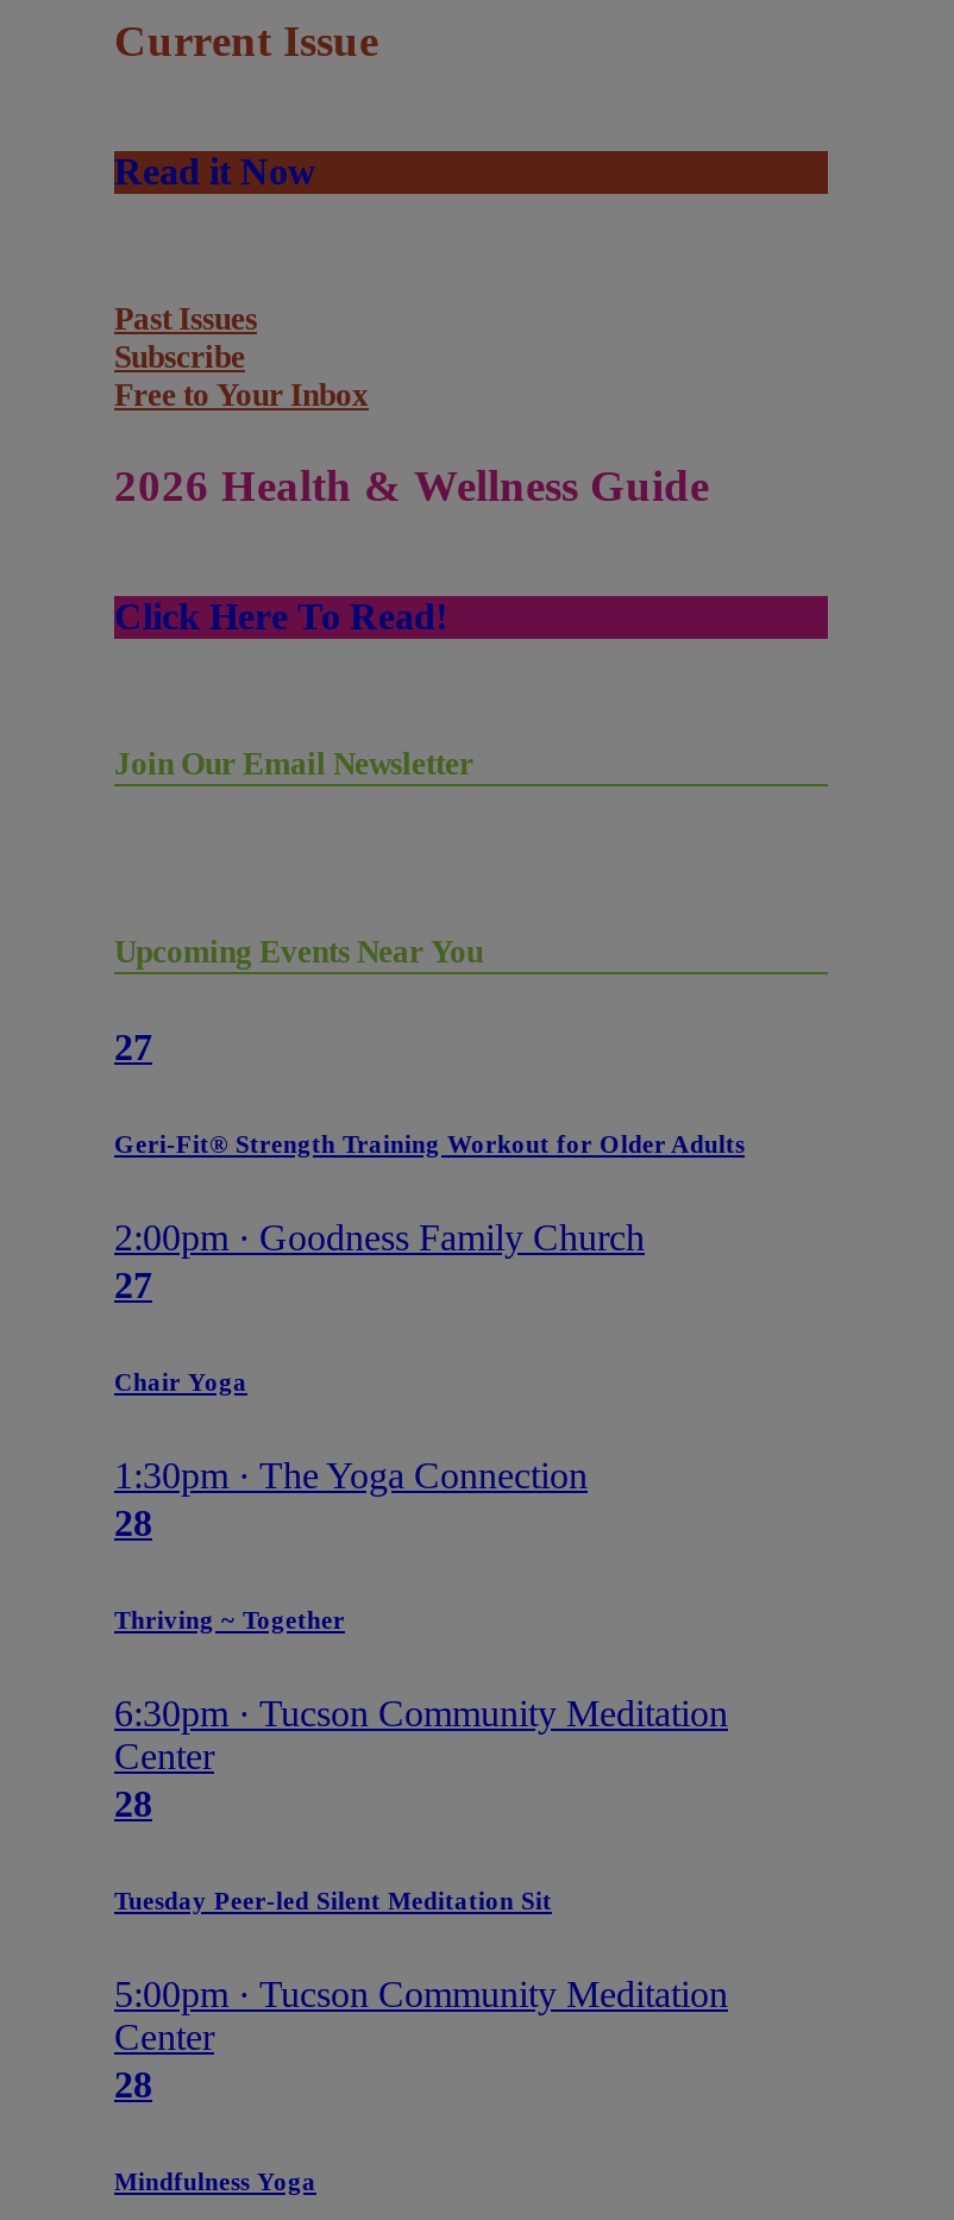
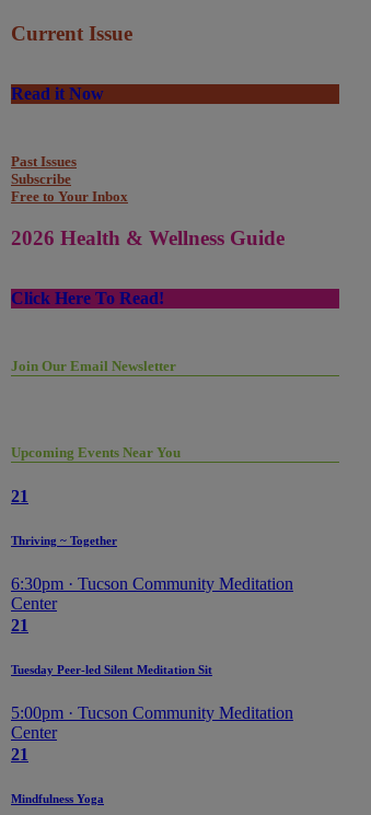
- 27
- Geri-Fit® Strength Training Workout for Older Adults
- 2:00pm · Goodness Family Church
- 27
- Chair Yoga
- 1:30pm · The Yoga Connection
- 28
+ 21

- 28
+ 21

- 28
+ 21
